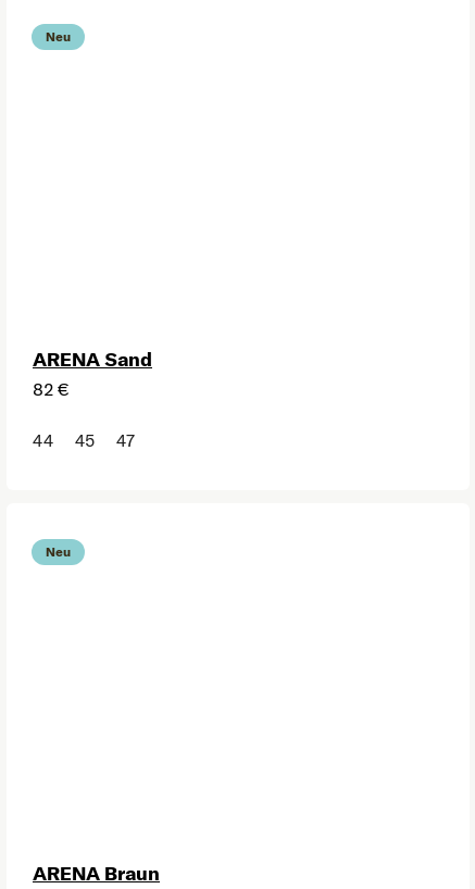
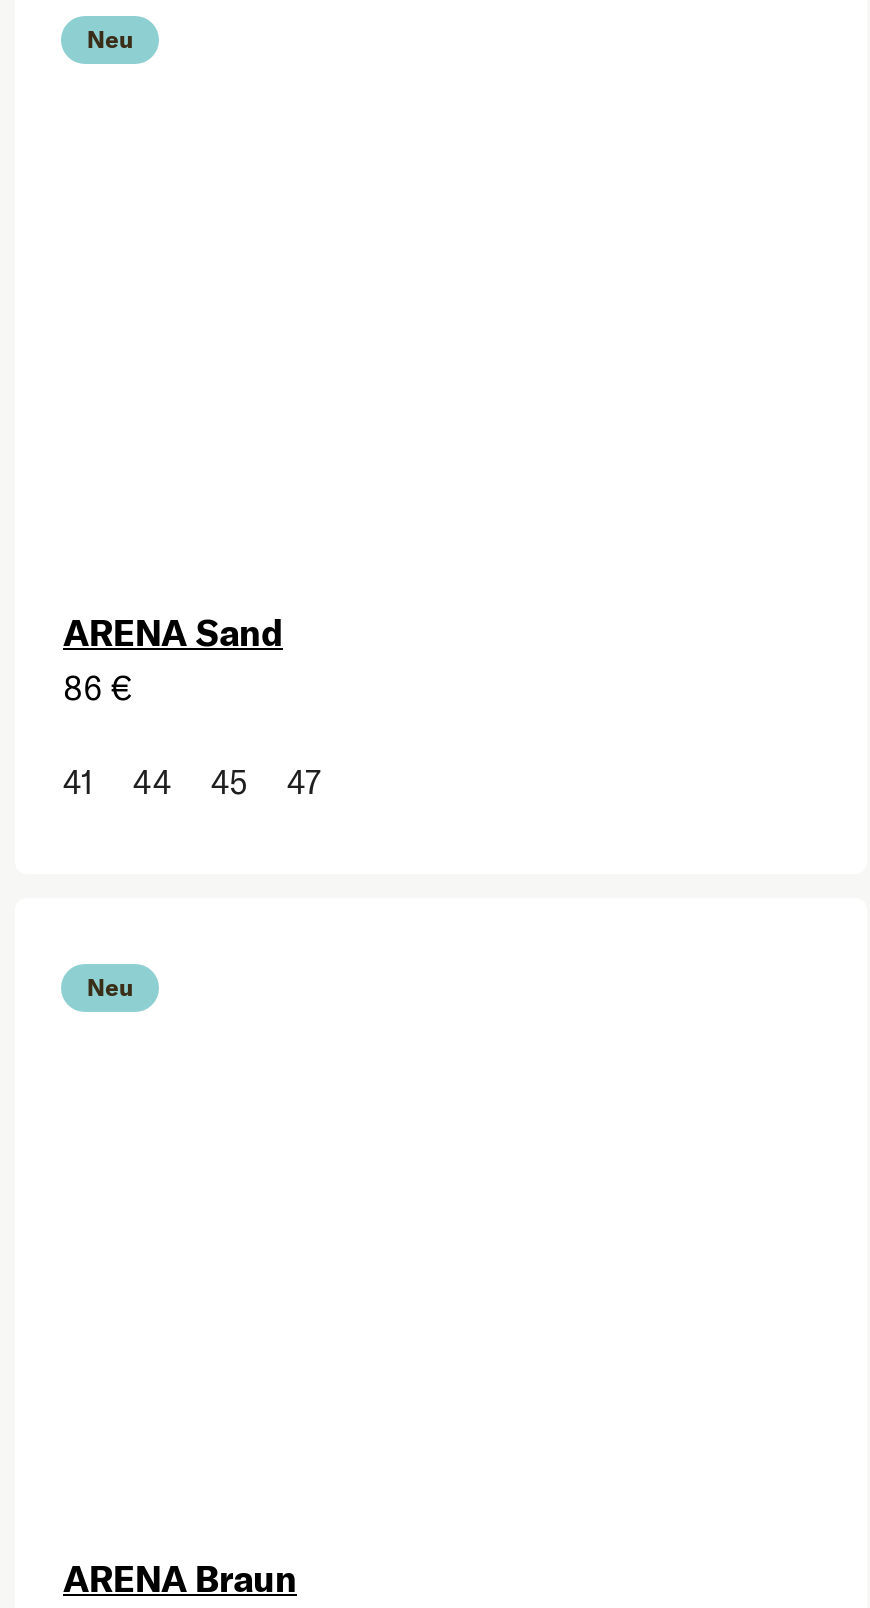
- 82 €
+ 86 €
+ 41
